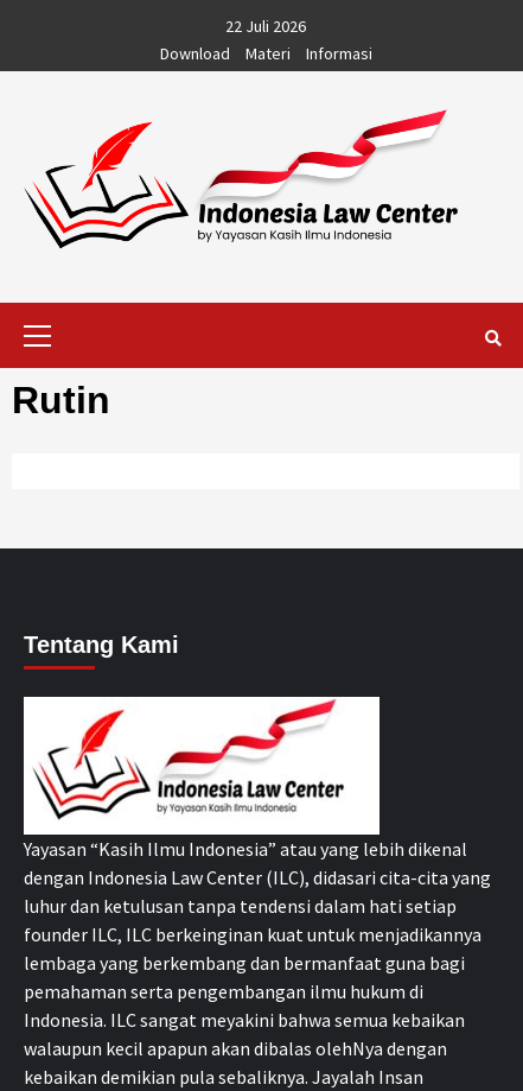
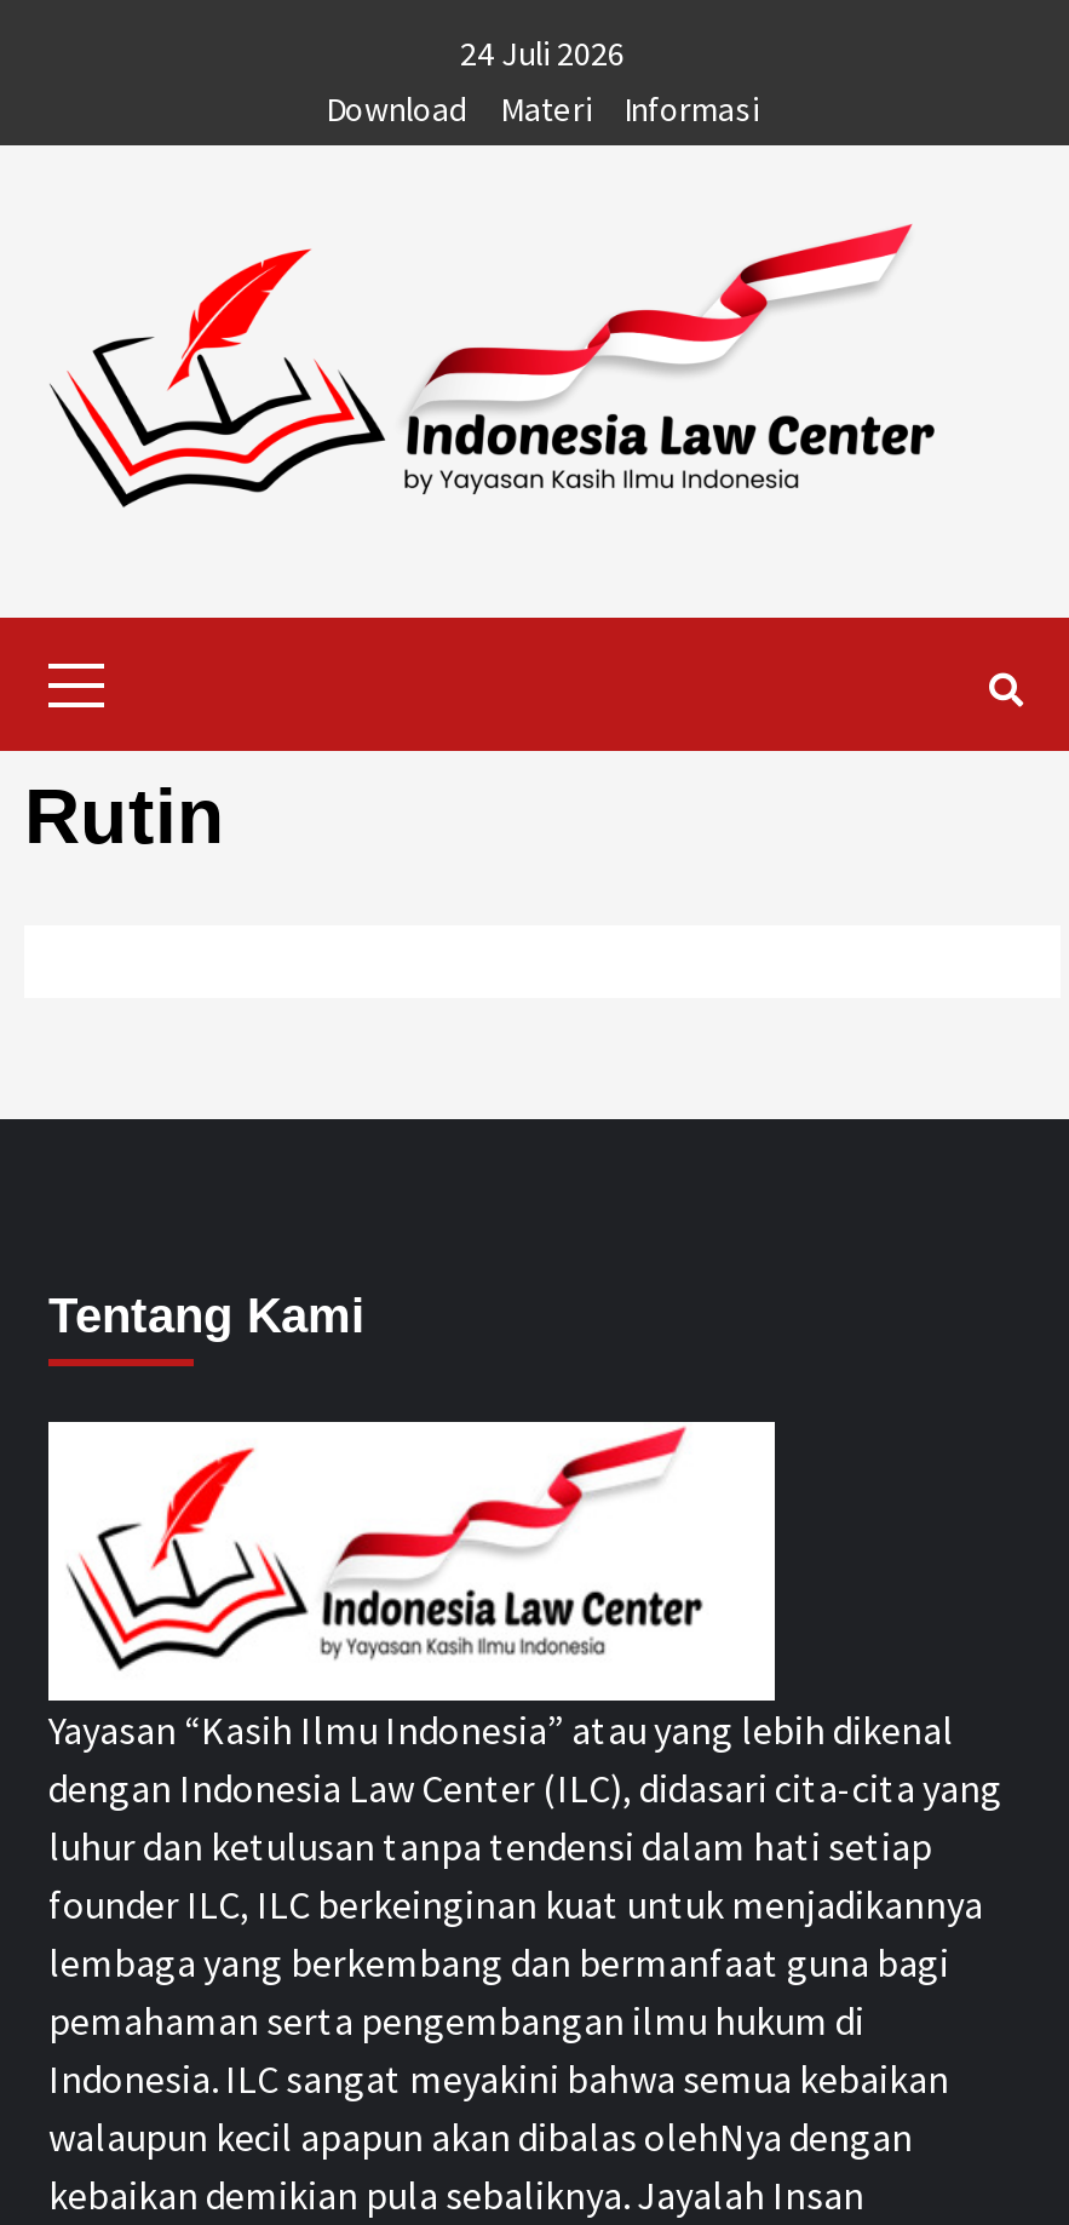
- 22 Juli 2026
+ 24 Juli 2026
